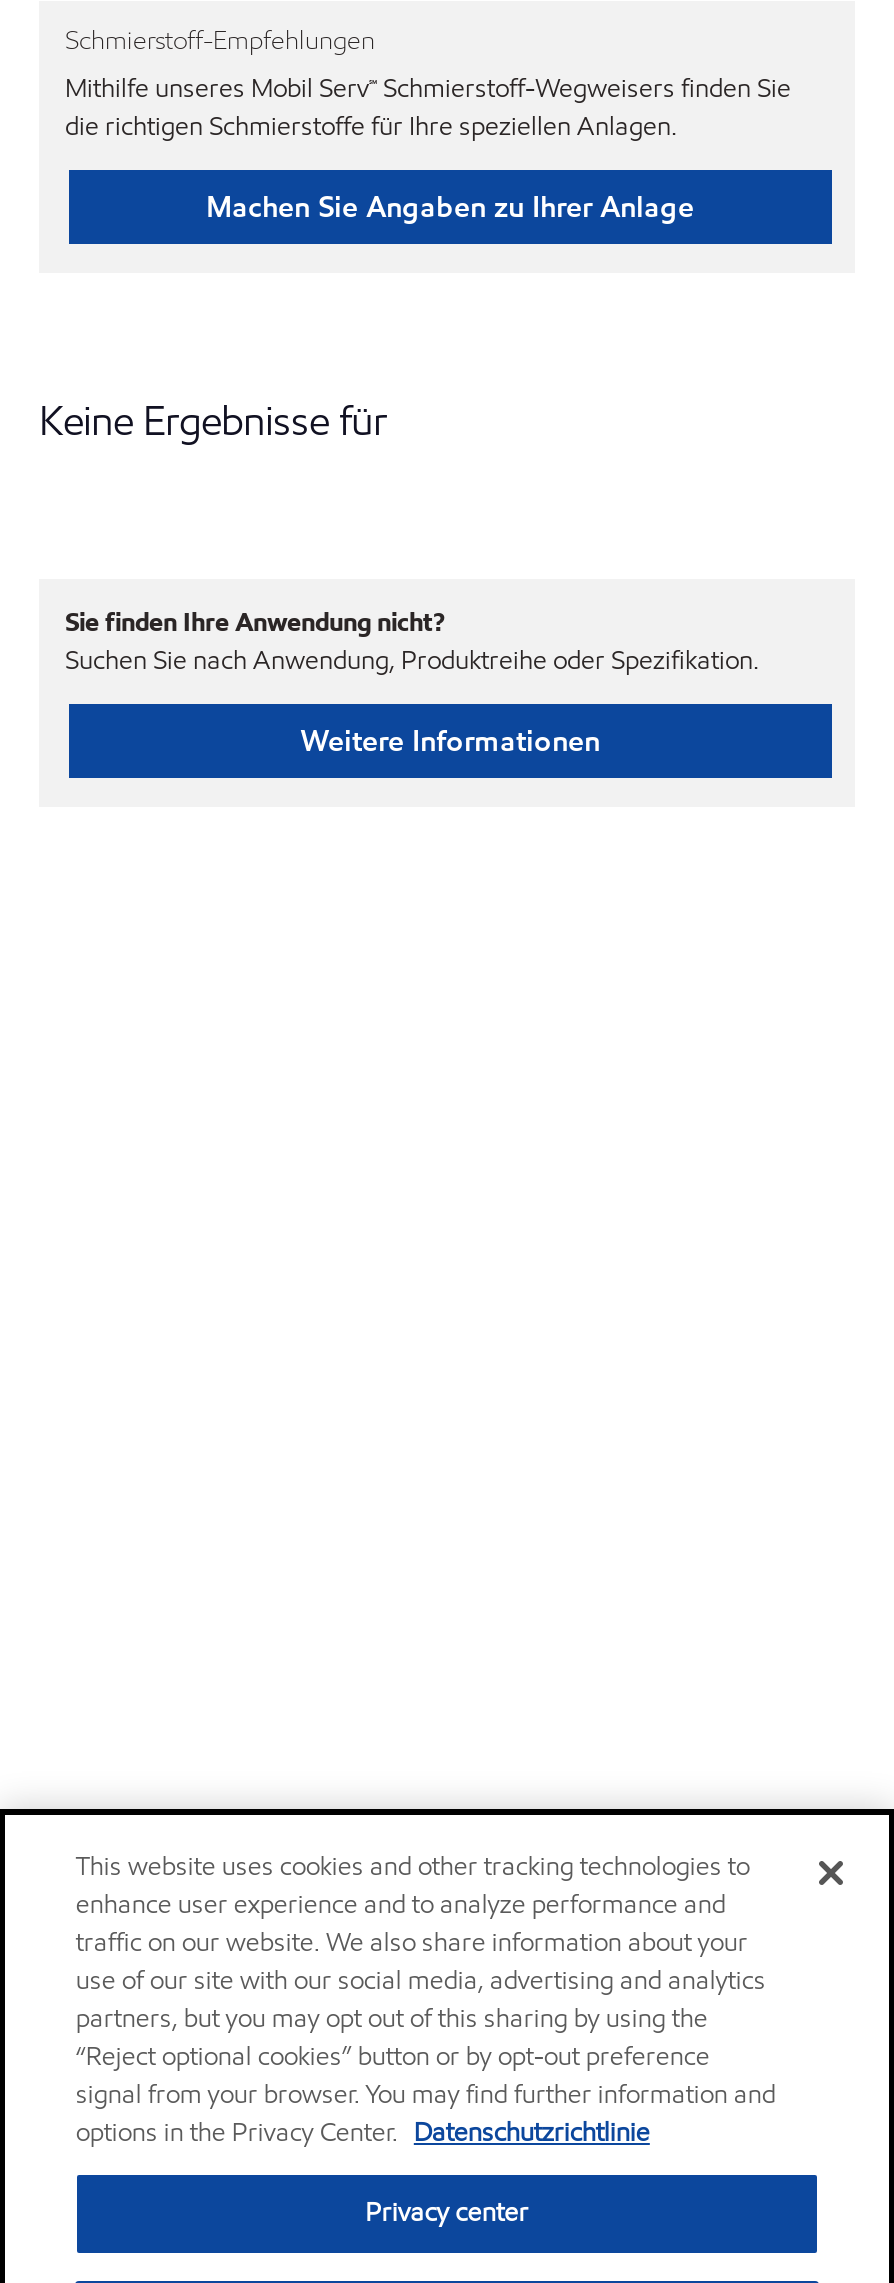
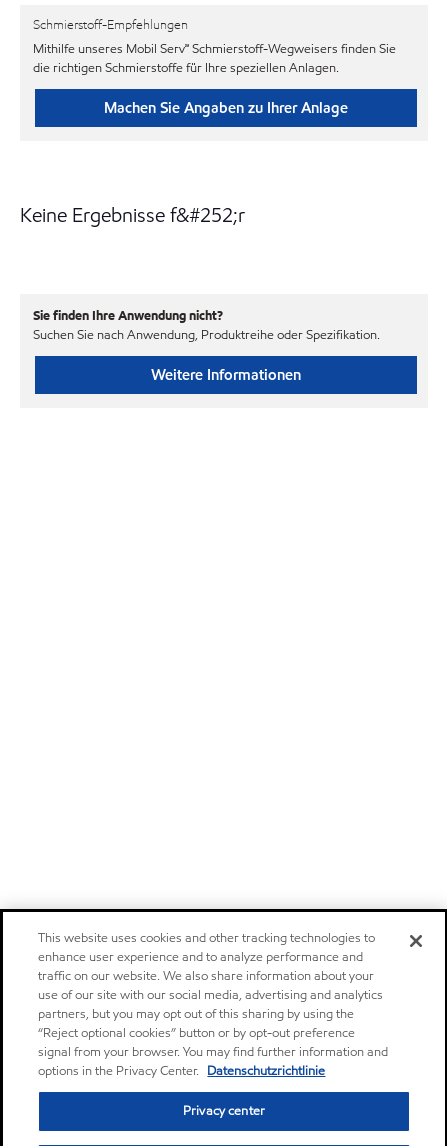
- Keine Ergebnisse für
+ Keine Ergebnisse f&#252;r
